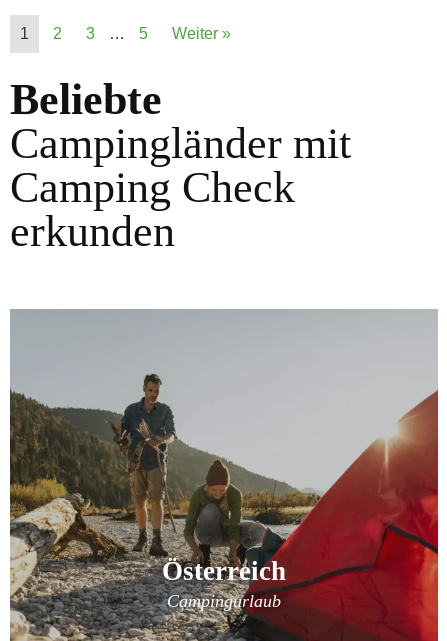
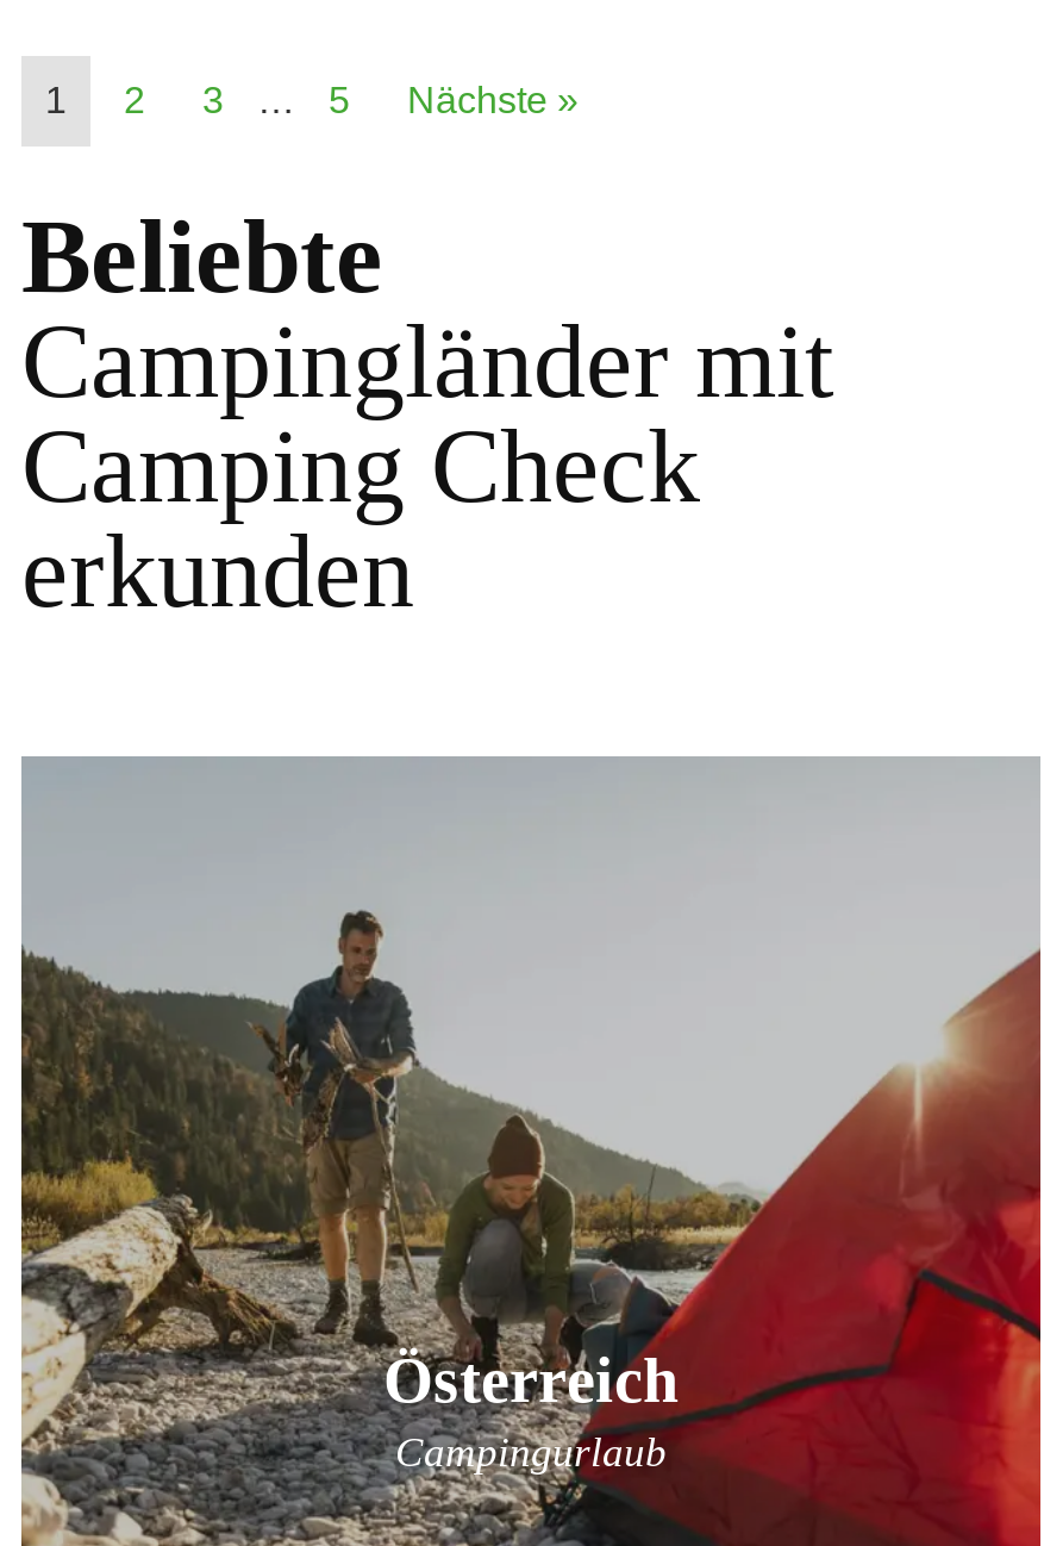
- Weiter »
+ Nächste »
